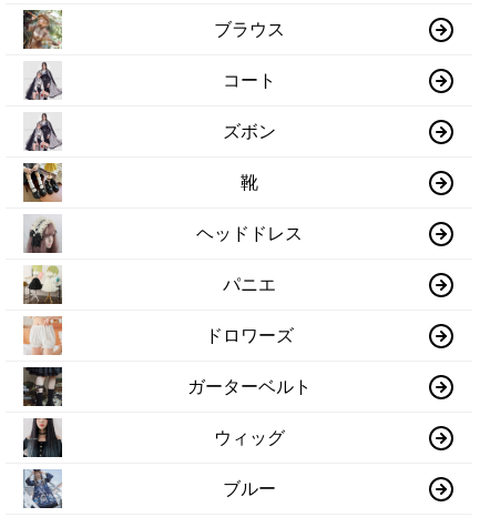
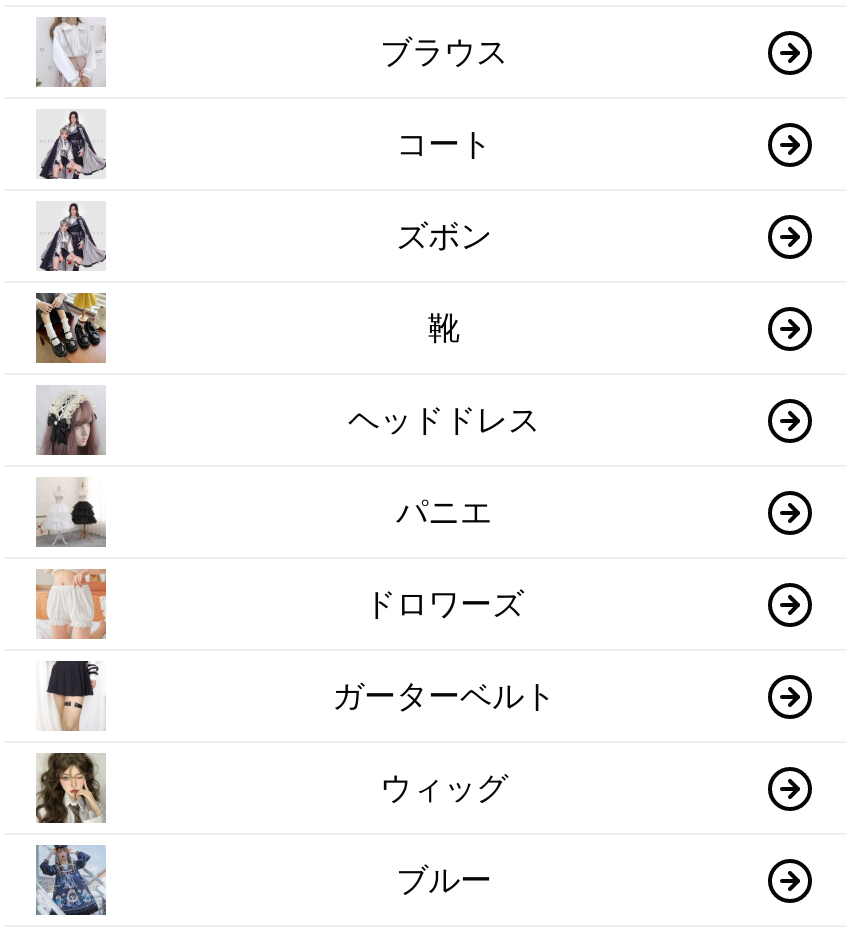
- [image]
+ [image]

- [image]
+ [image]

- [image]
+ [image]

- [image]
+ [image]
